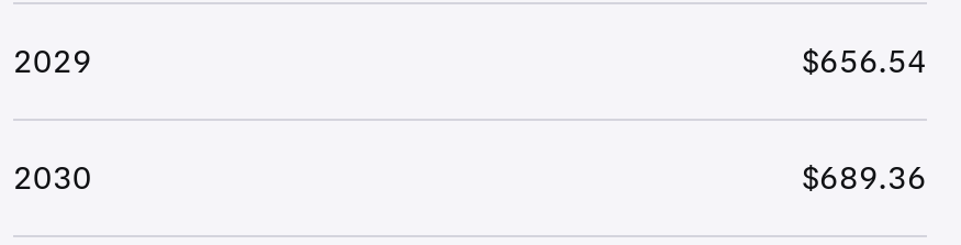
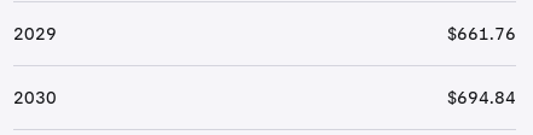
- $656.54
+ $661.76

- $689.36
+ $694.84
